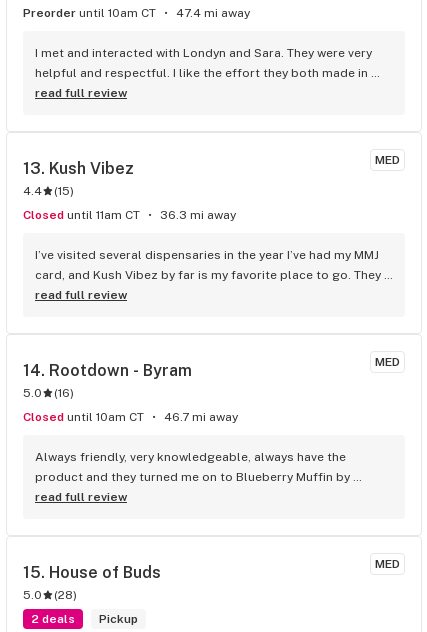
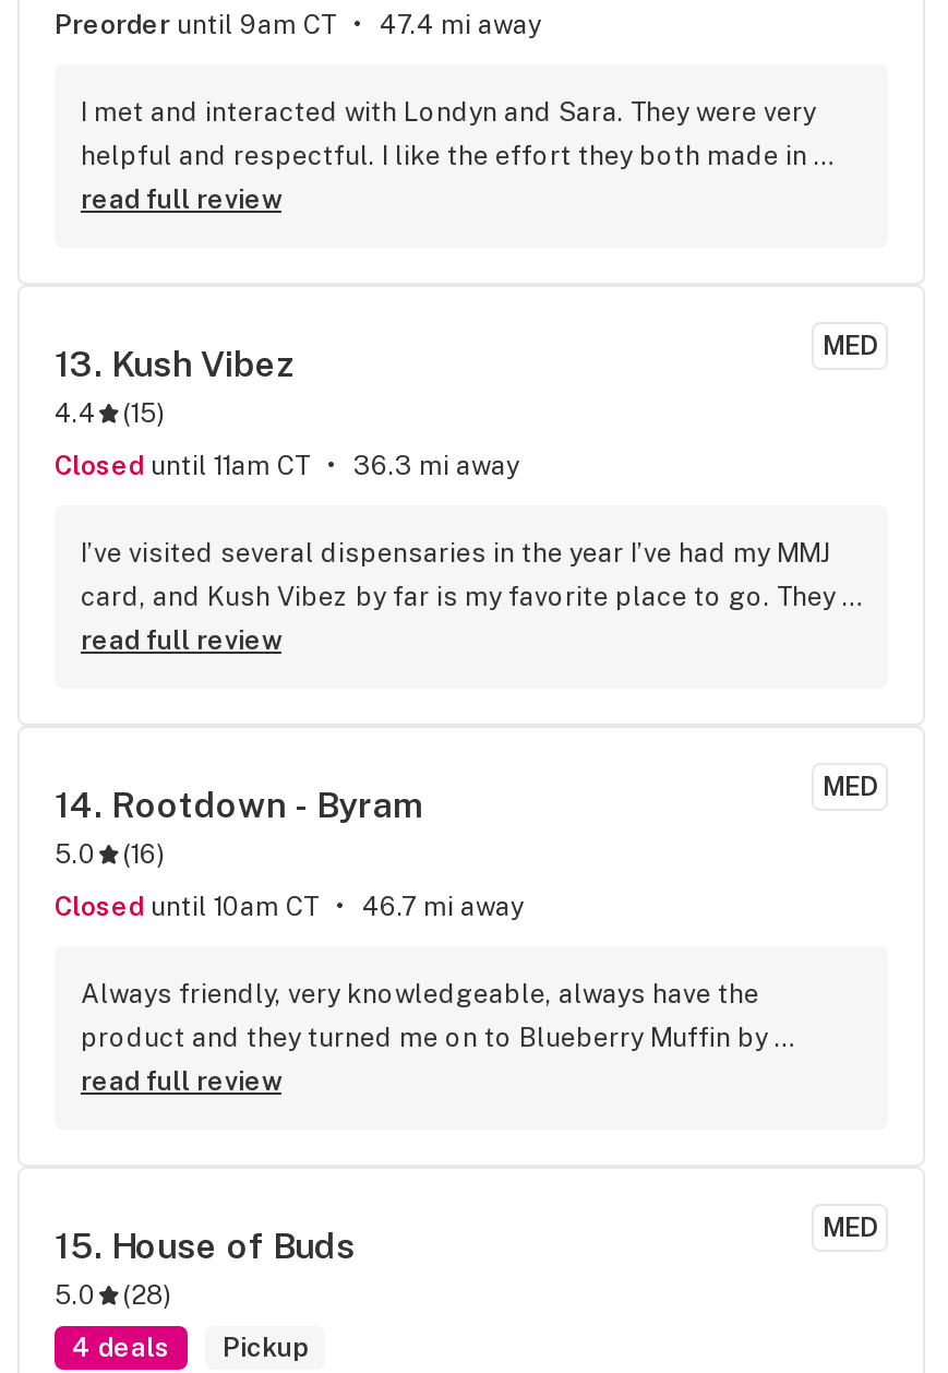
- Preorder until 10am CT
+ Preorder until 9am CT

- 2 deals Pickup
+ 4 deals Pickup
